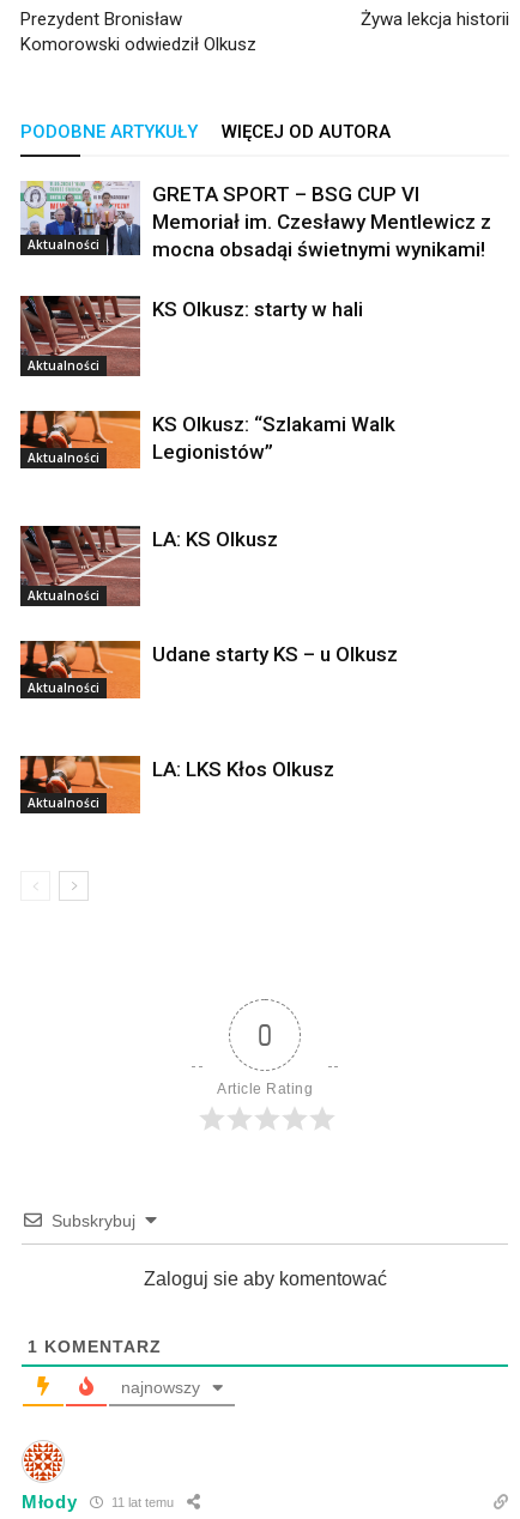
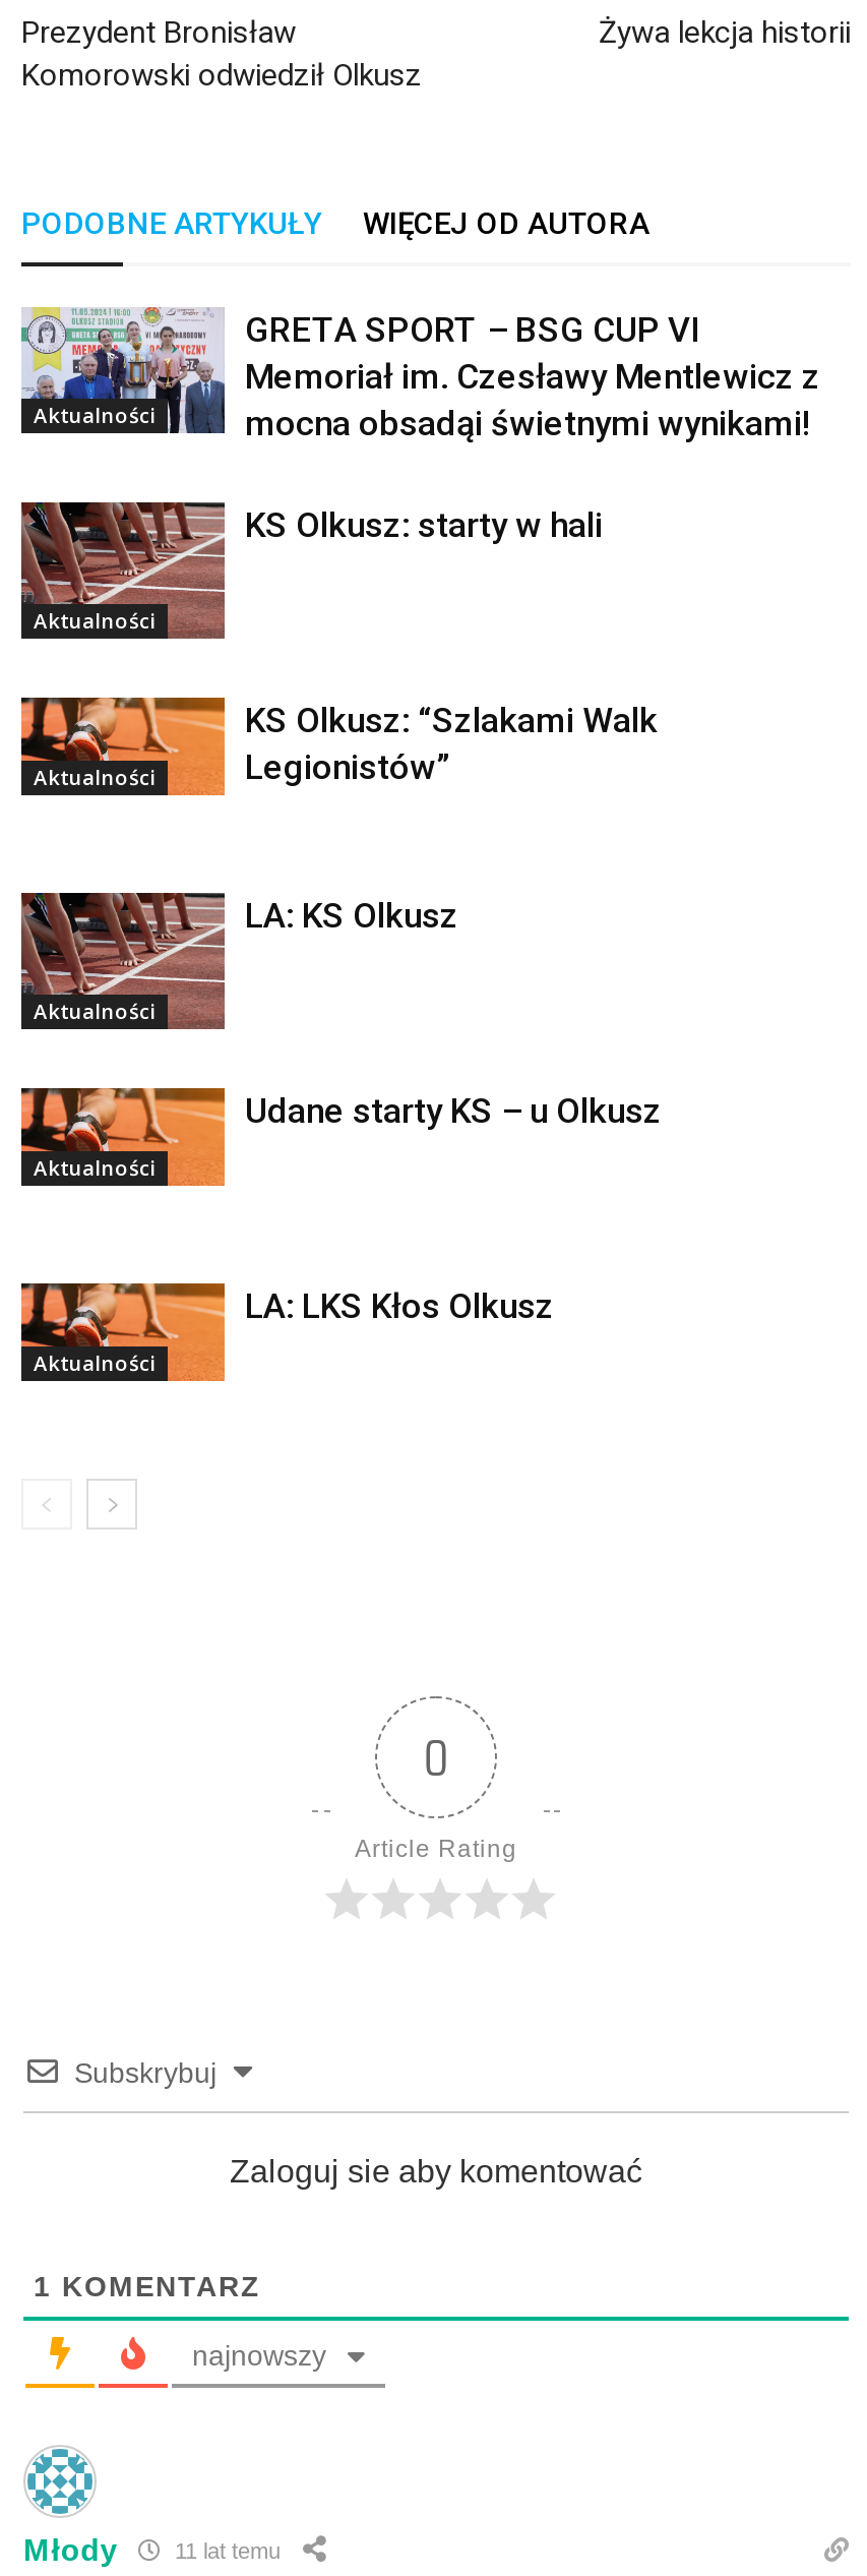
- [image]
+ [image]
